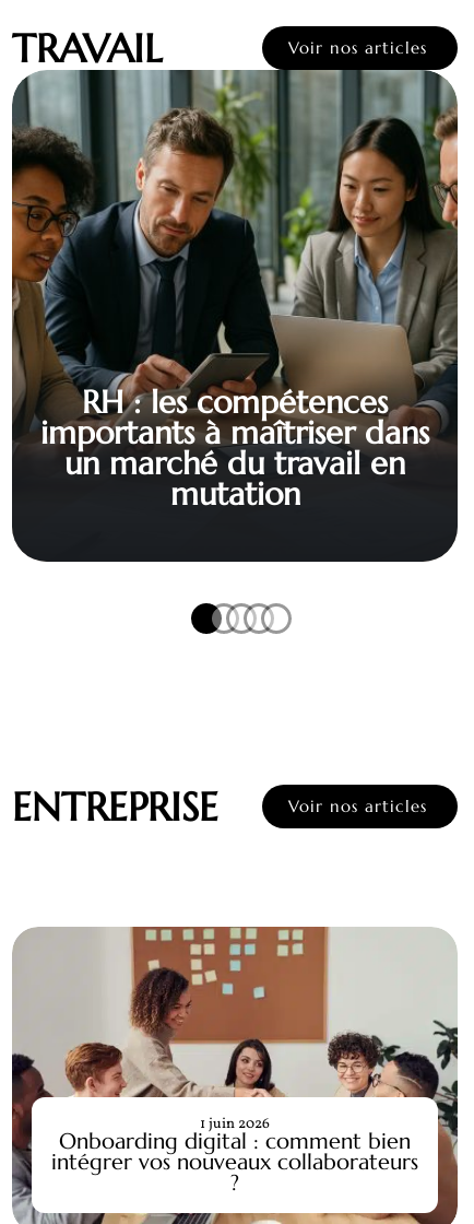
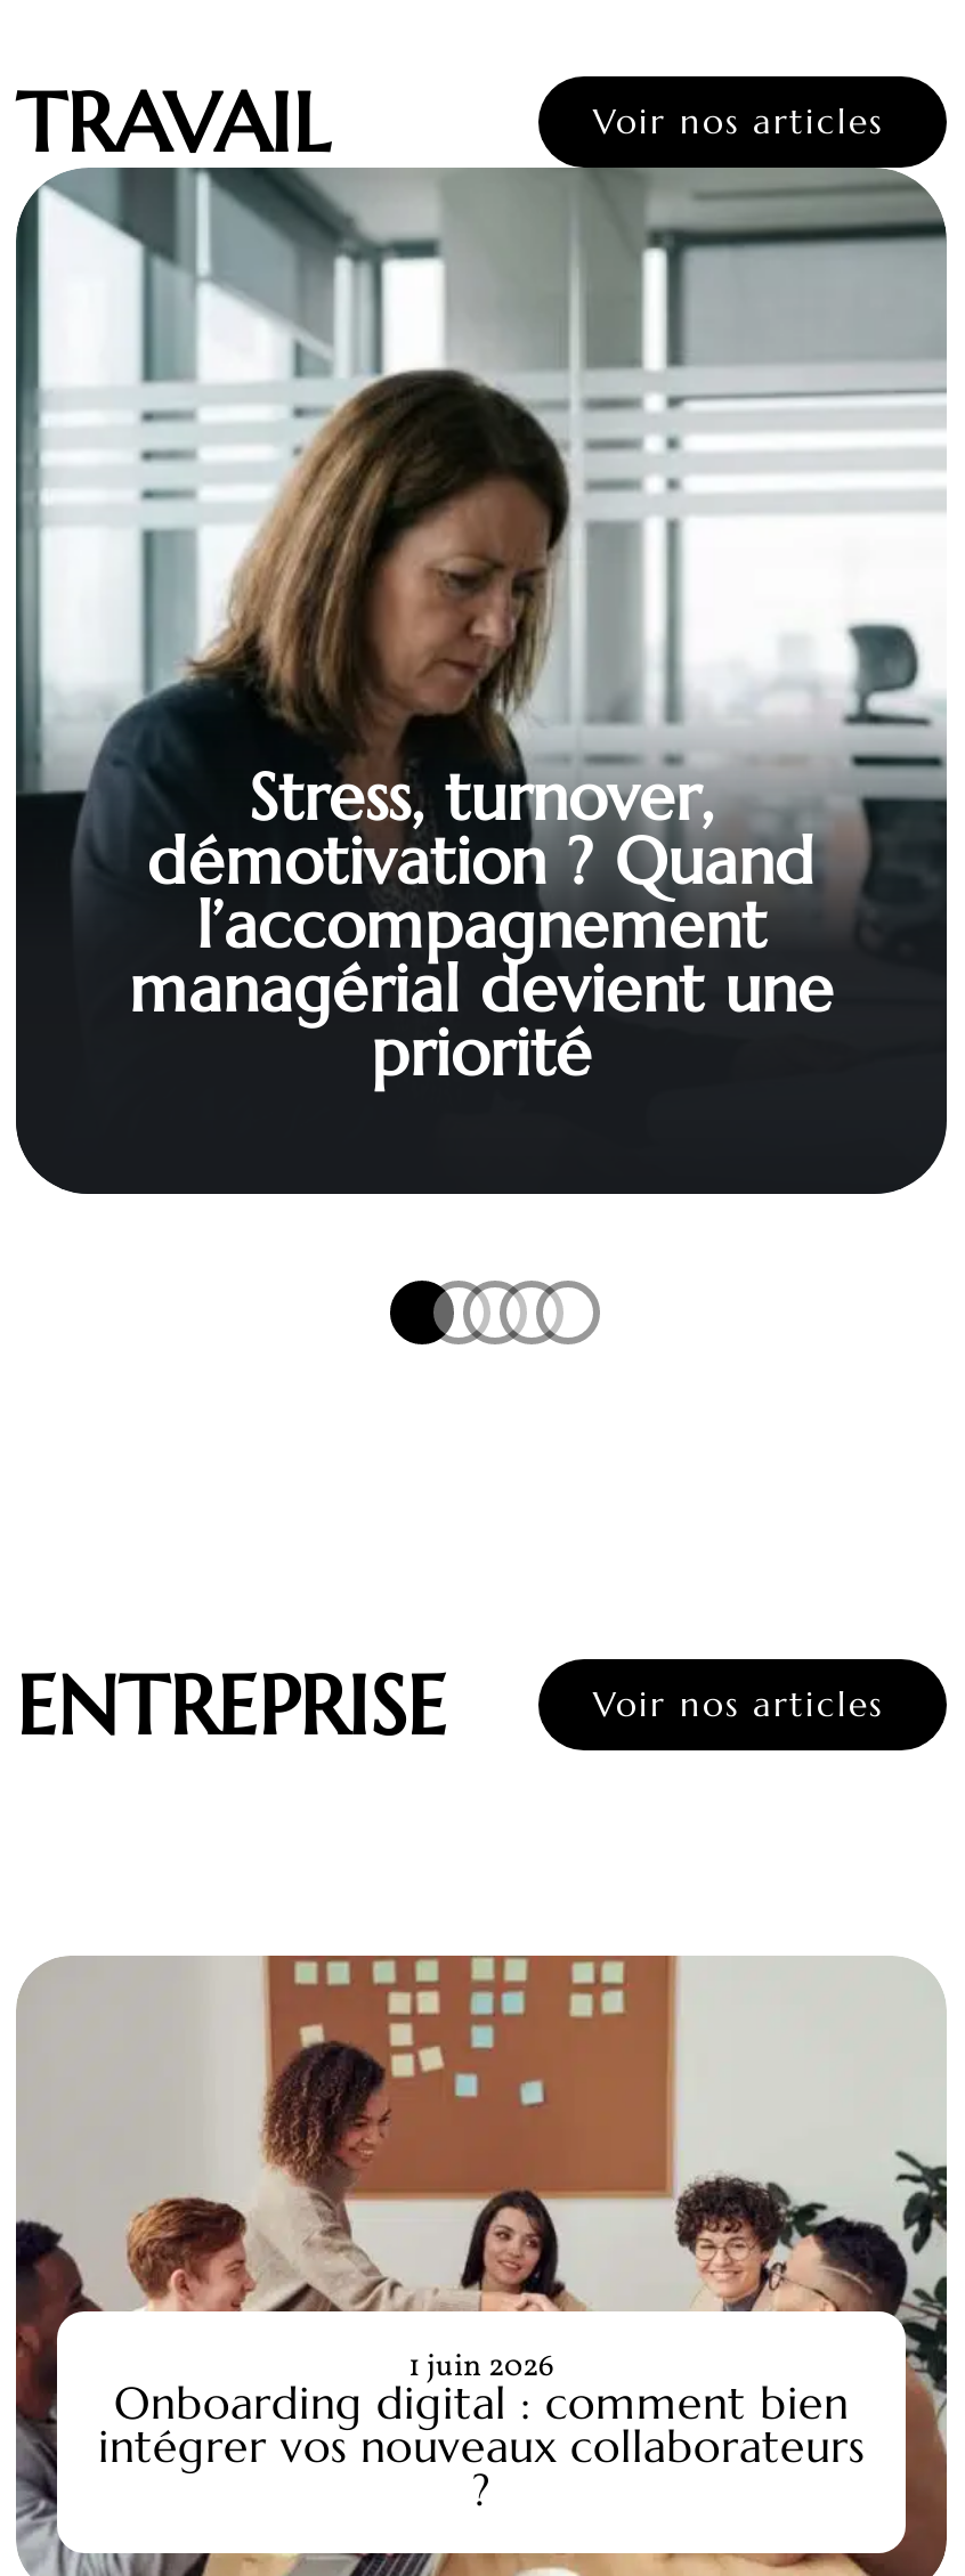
- [image]
- RH : les compétences
- importants à maîtriser dans
- un marché du travail en
- mutation
+ [image]
+ Stress, turnover,
+ démotivation ? Quand
+ l’accompagnement
+ managérial devient une
+ priorité
